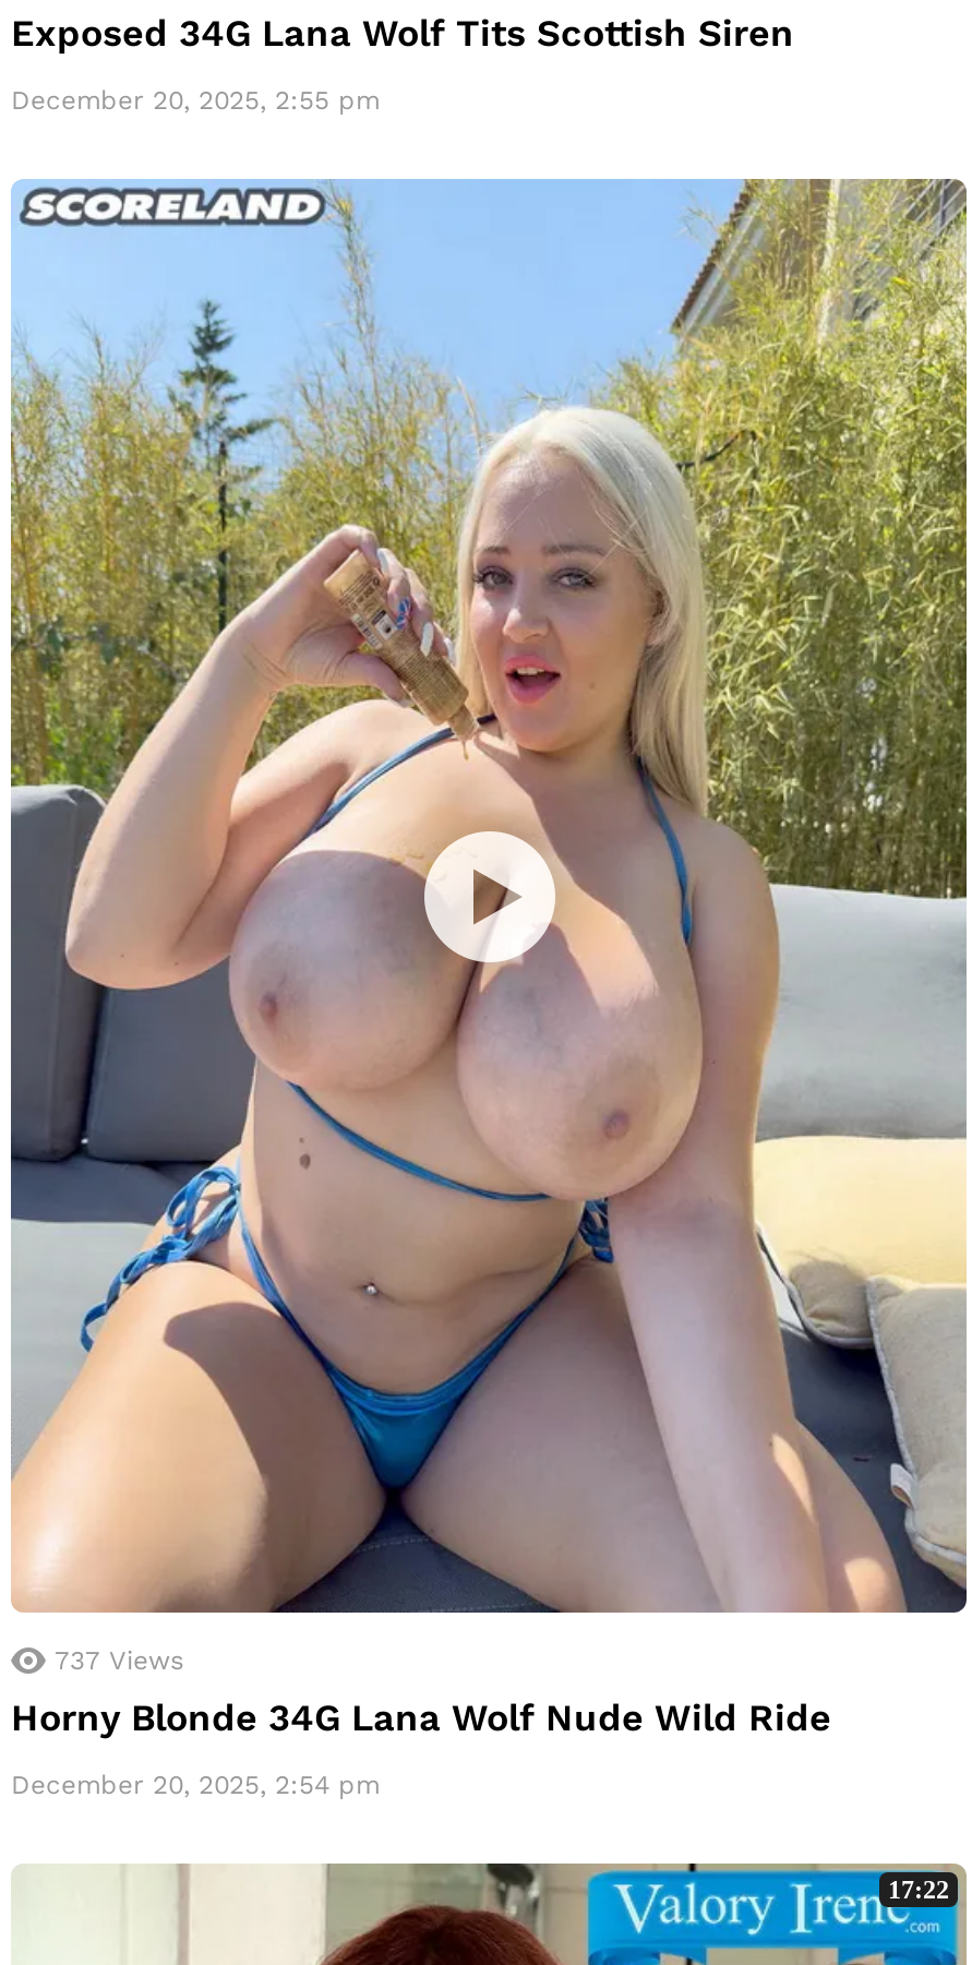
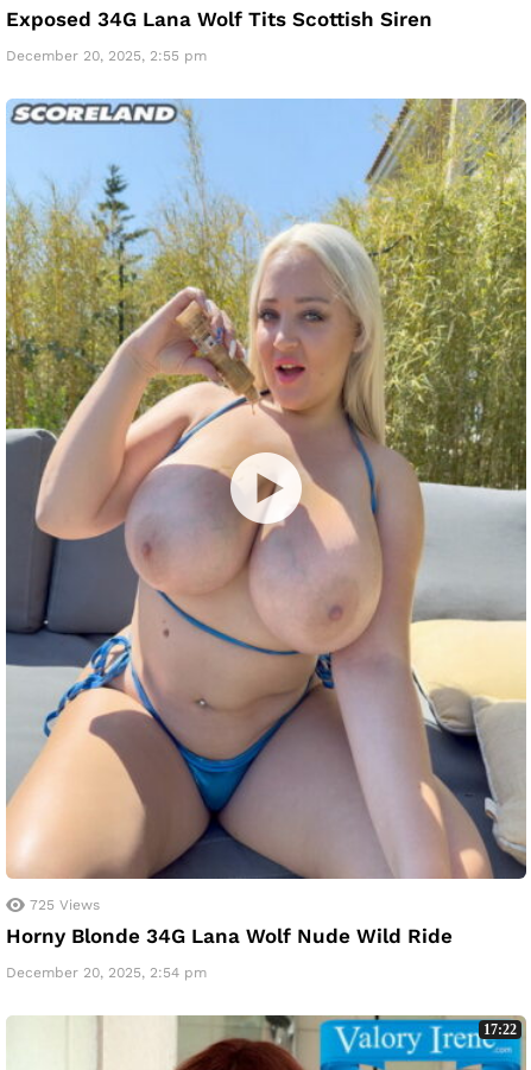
- 737 Views
+ 725 Views
